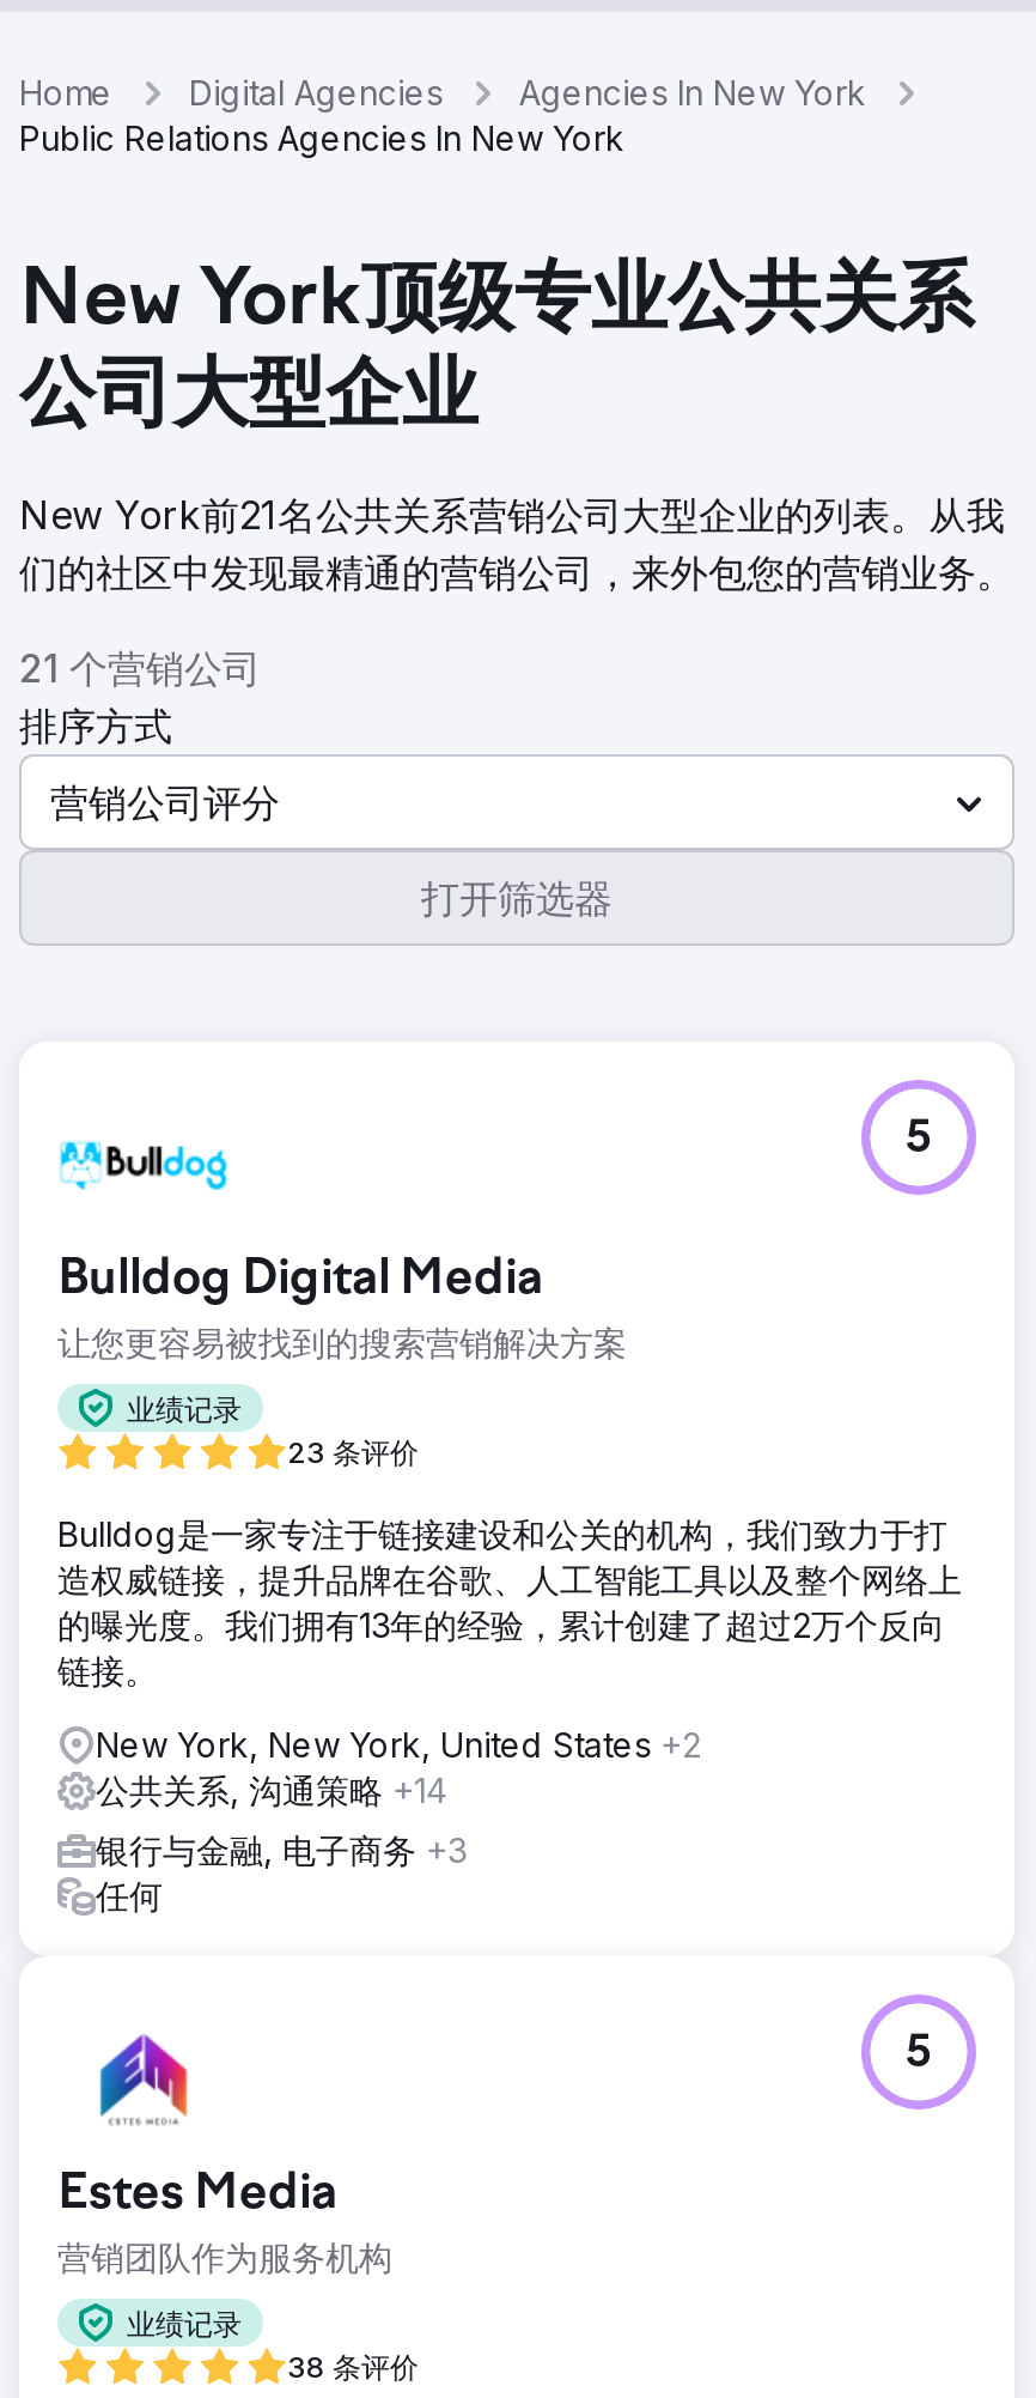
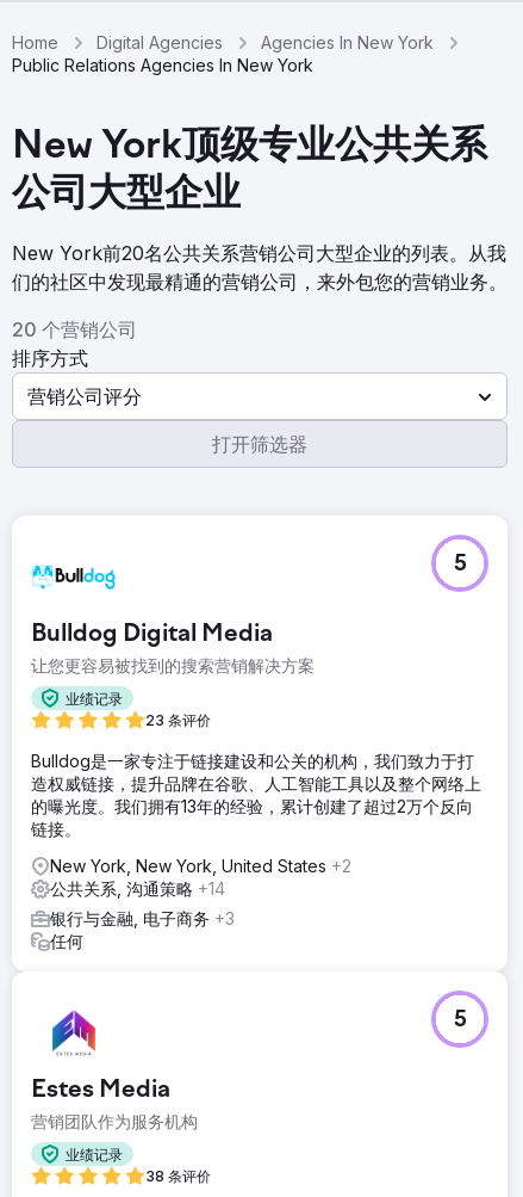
- New York前21名公共关系营销公司大型企业的列表。从我
+ New York前20名公共关系营销公司大型企业的列表。从我

- 21 个营销公司
+ 20 个营销公司
